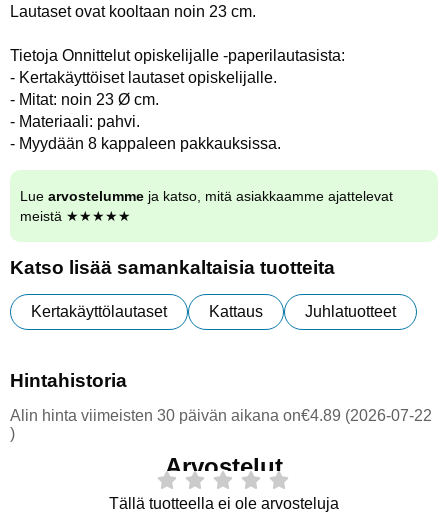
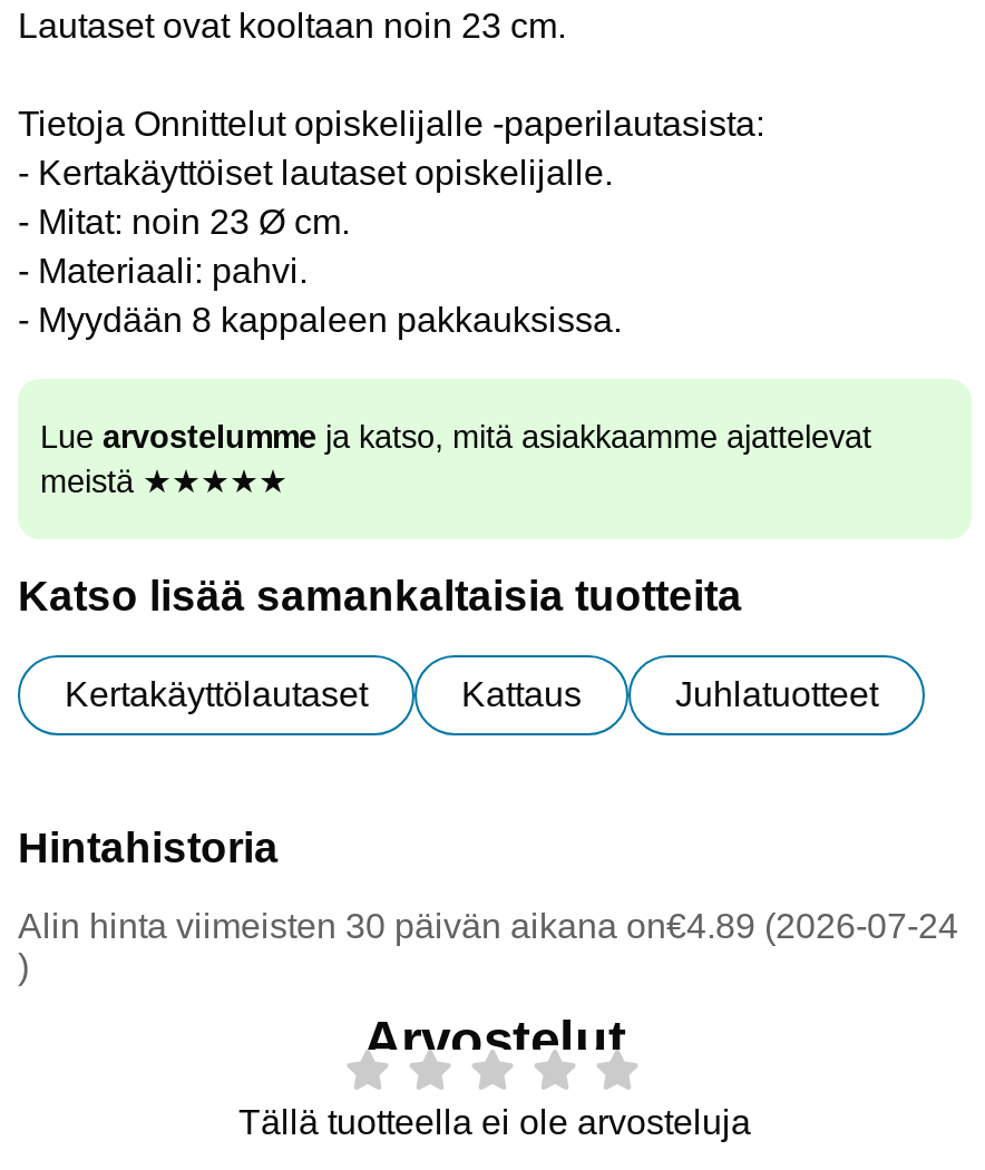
- Alin hinta viimeisten 30 päivän aikana on€4.89 (2026-07-22
+ Alin hinta viimeisten 30 päivän aikana on€4.89 (2026-07-24
